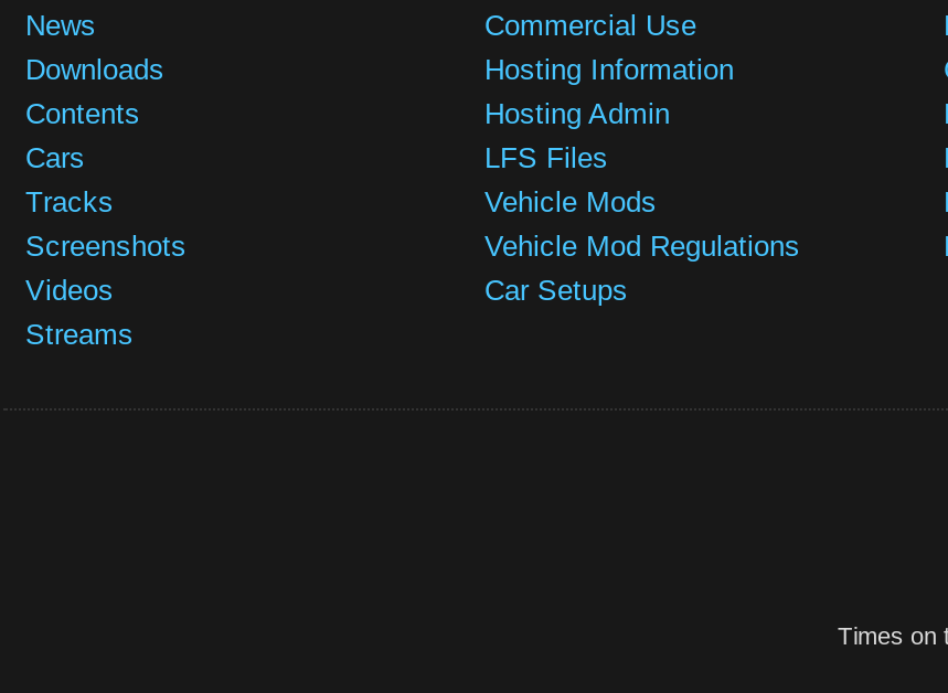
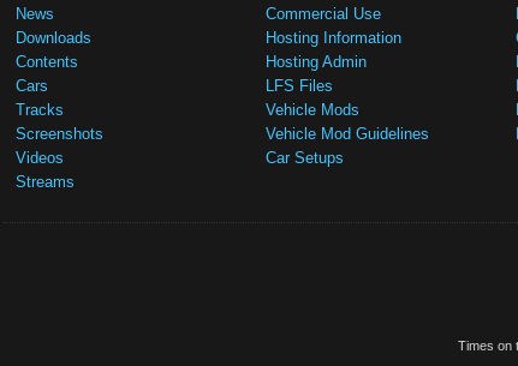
- Vehicle Mod Regulations
+ Vehicle Mod Guidelines
